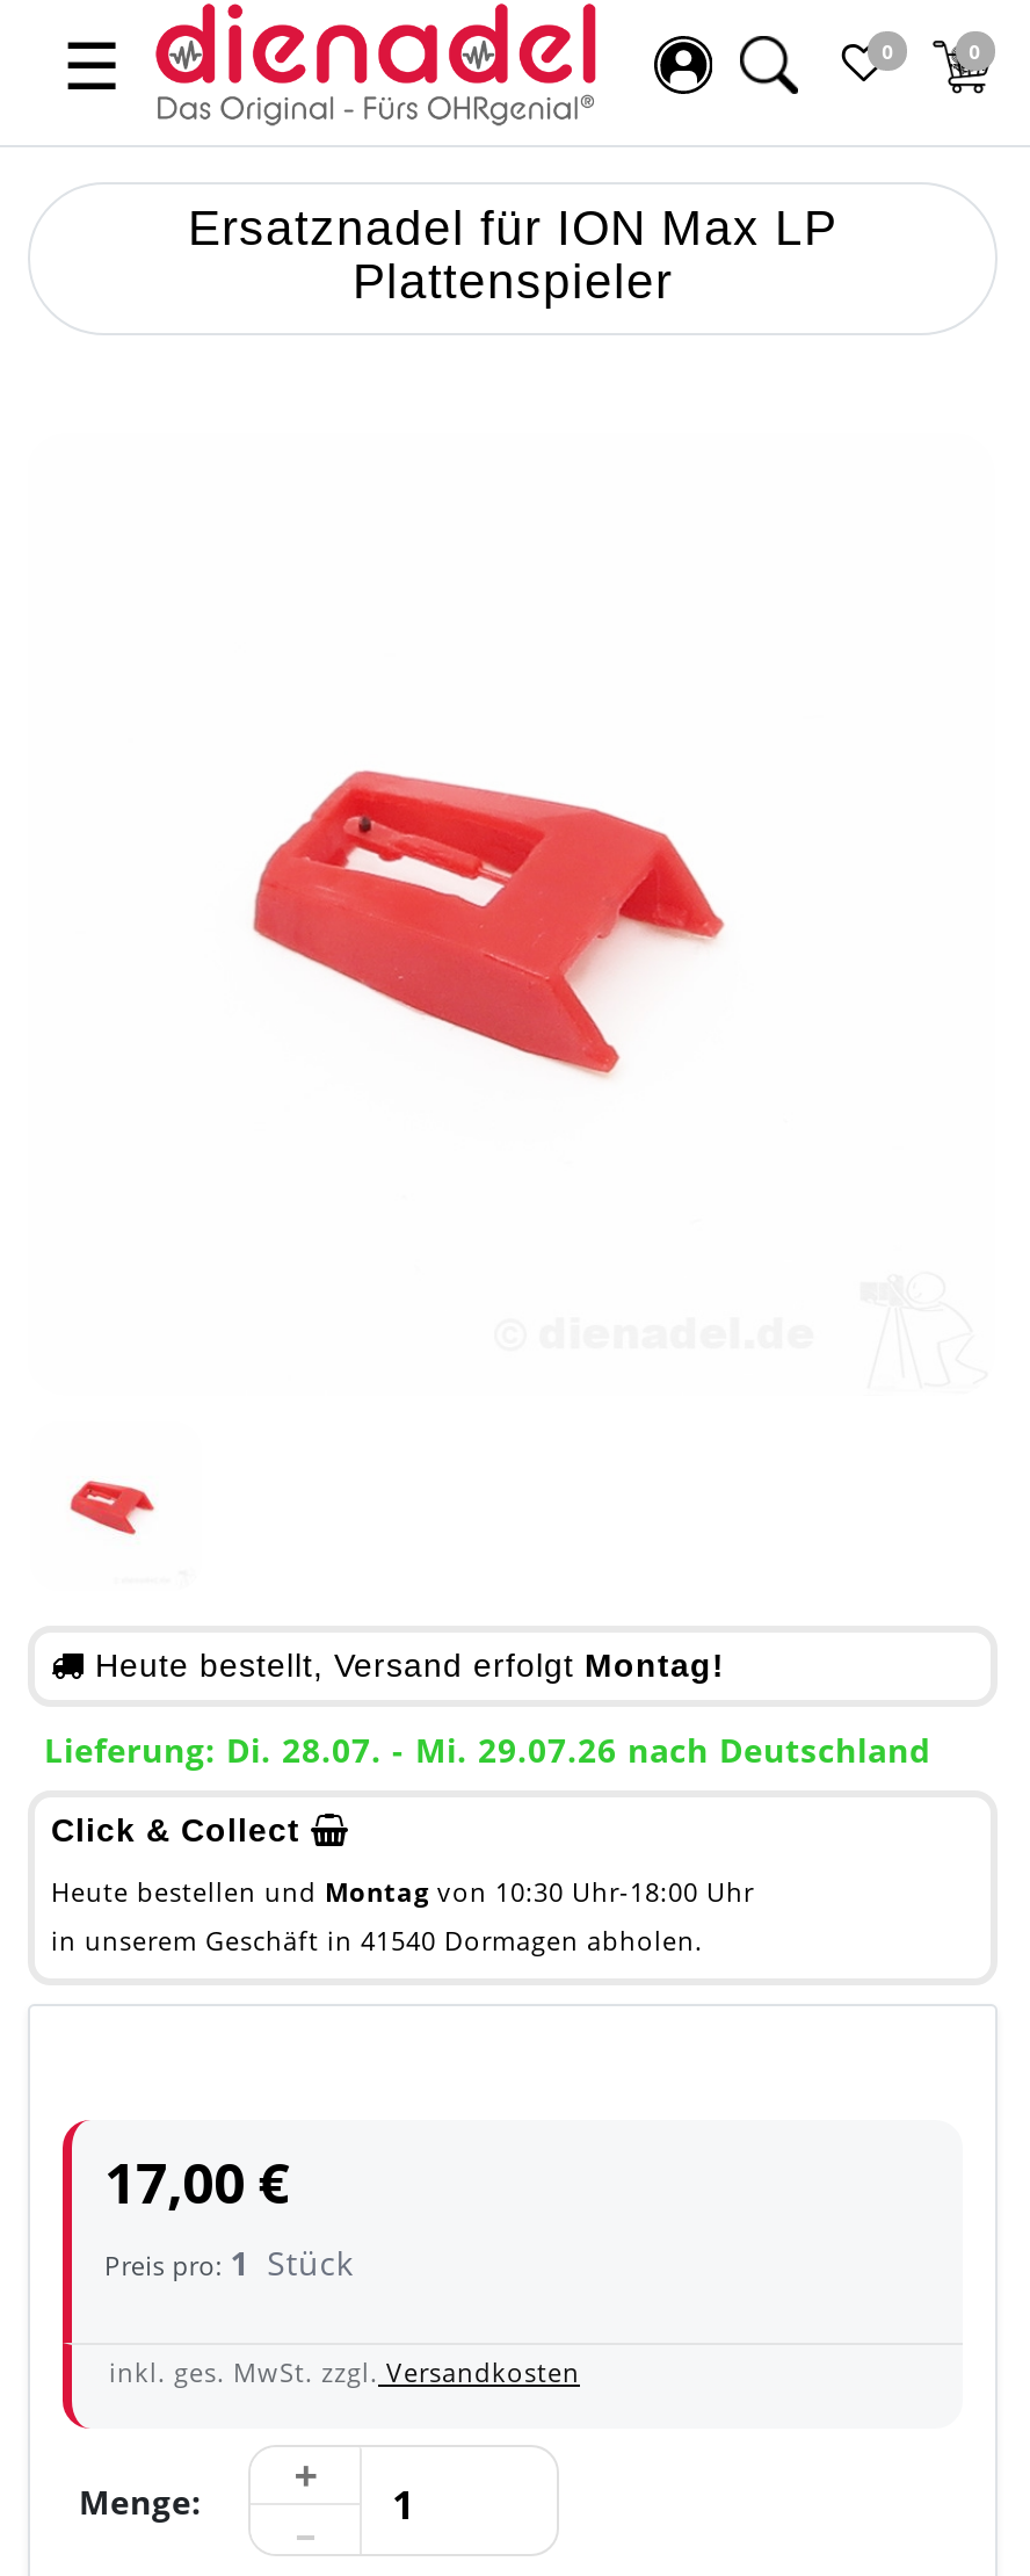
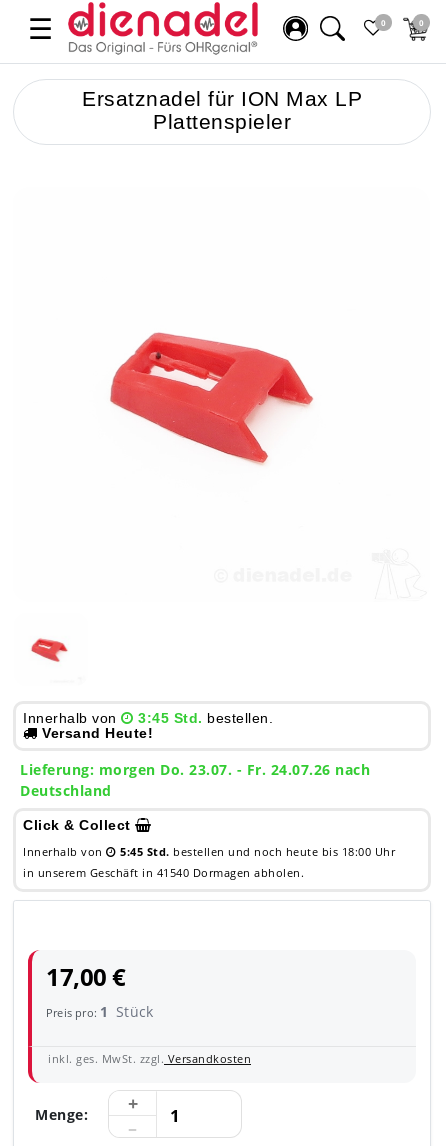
- Heute bestellt, Versand erfolgt Montag!
+ Innerhalb von
+ 3:45 Std. bestellen.
+ Versand Heute!

- Lieferung: Di. 28.07. - Mi. 29.07.26 nach Deutschland
+ Lieferung: morgen Do. 23.07. - Fr. 24.07.26 nach
+ Deutschland

- Heute bestellen und Montag von 10:30 Uhr-18:00 Uhr
+ Innerhalb von
+ 5:45 Std. bestellen und noch heute bis 18:00 Uhr
